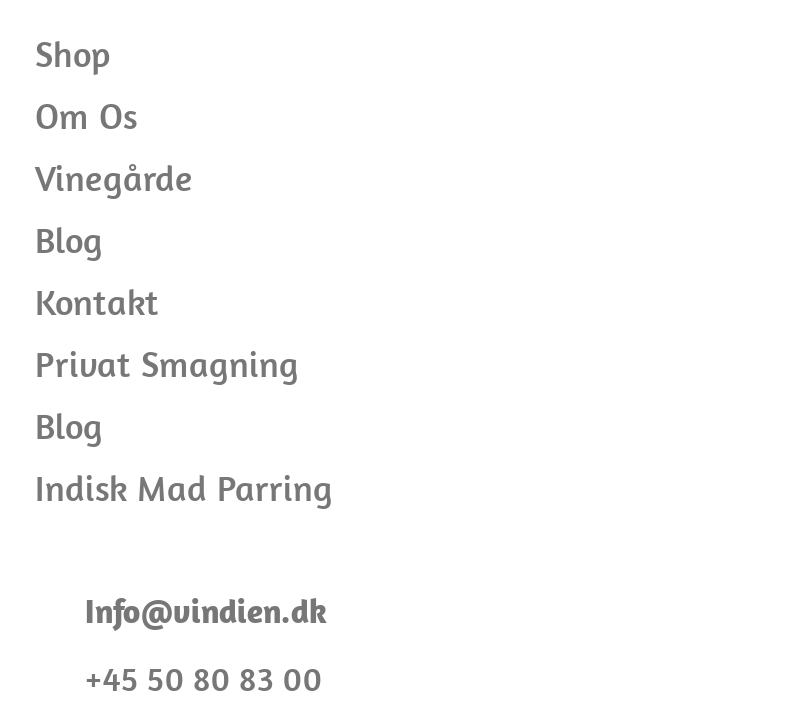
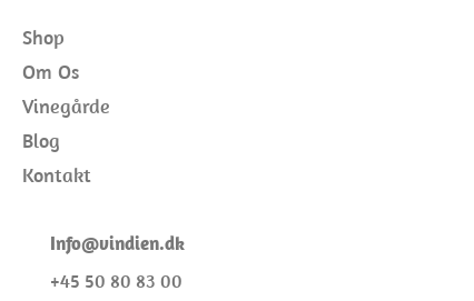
- Privat Smagning
- Blog
- Indisk Mad Parring
